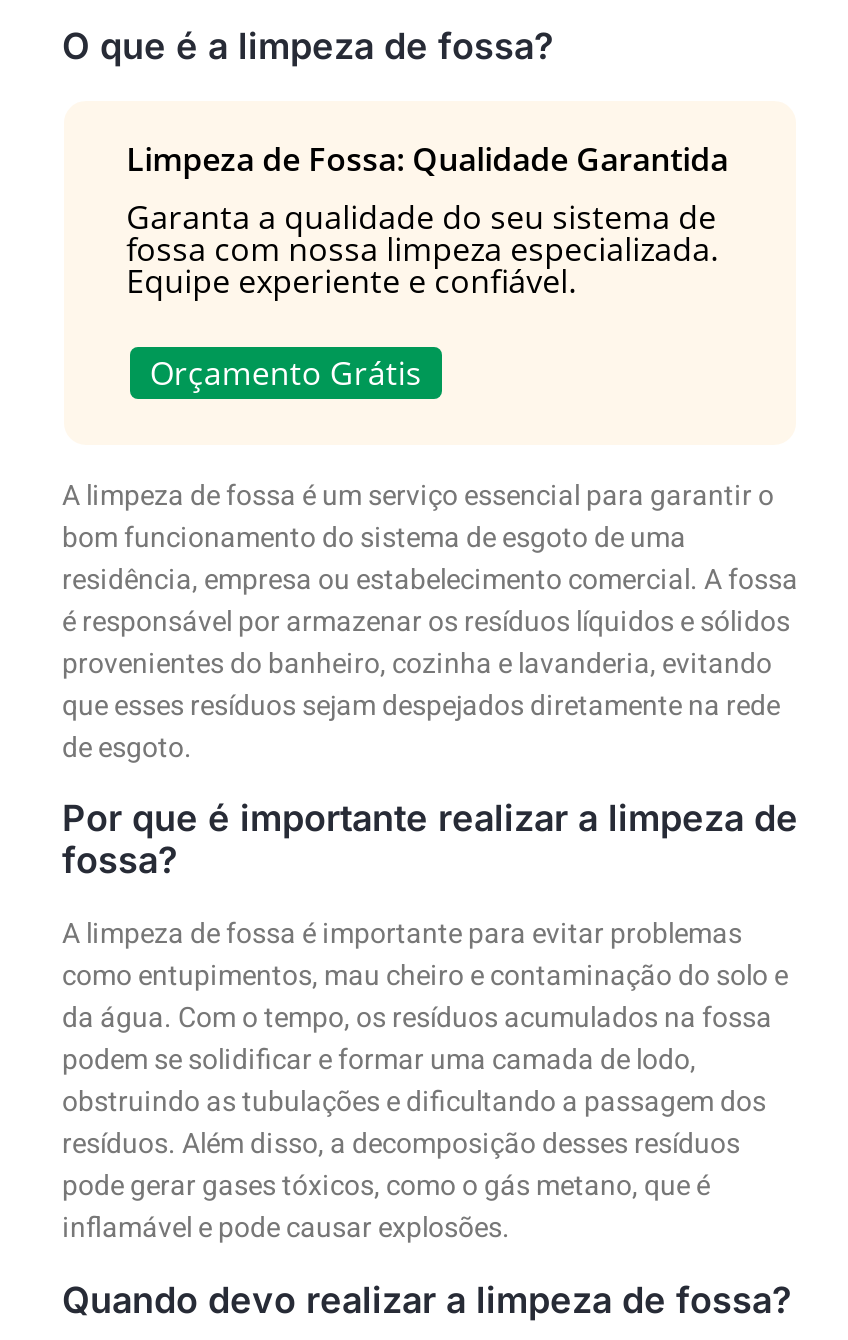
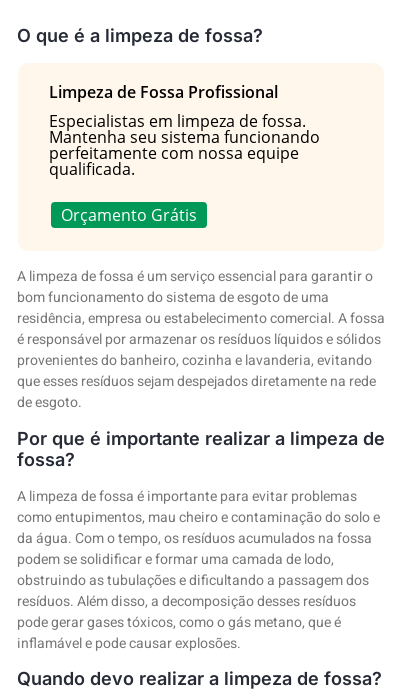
- Limpeza de Fossa: Qualidade Garantida
- Garanta a qualidade do seu sistema de
- fossa com nossa limpeza especializada.
- Equipe experiente e confiável.
+ Limpeza de Fossa Profissional
+ Especialistas em limpeza de fossa.
+ Mantenha seu sistema funcionando
+ perfeitamente com nossa equipe
+ qualificada.
